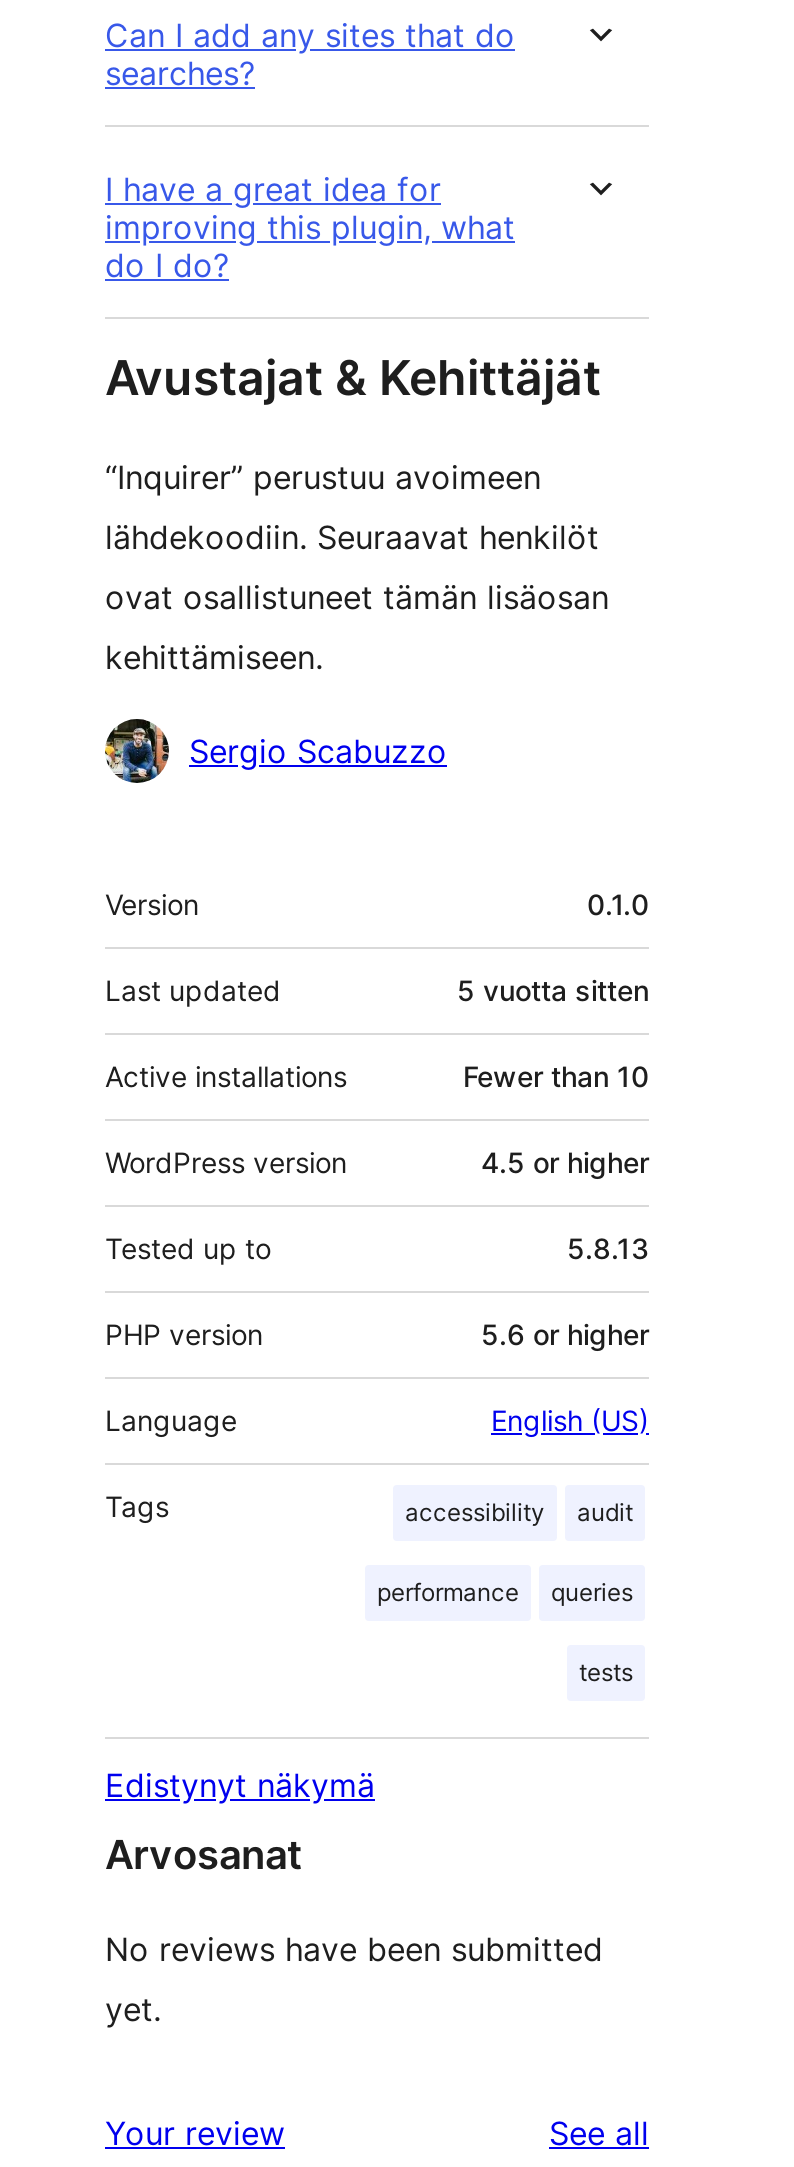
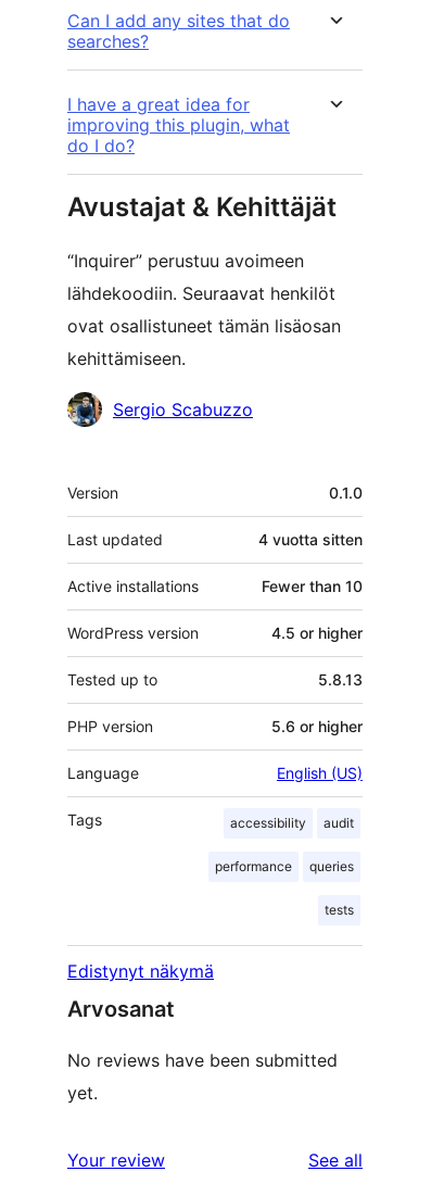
- 5 vuotta sitten
+ 4 vuotta sitten
